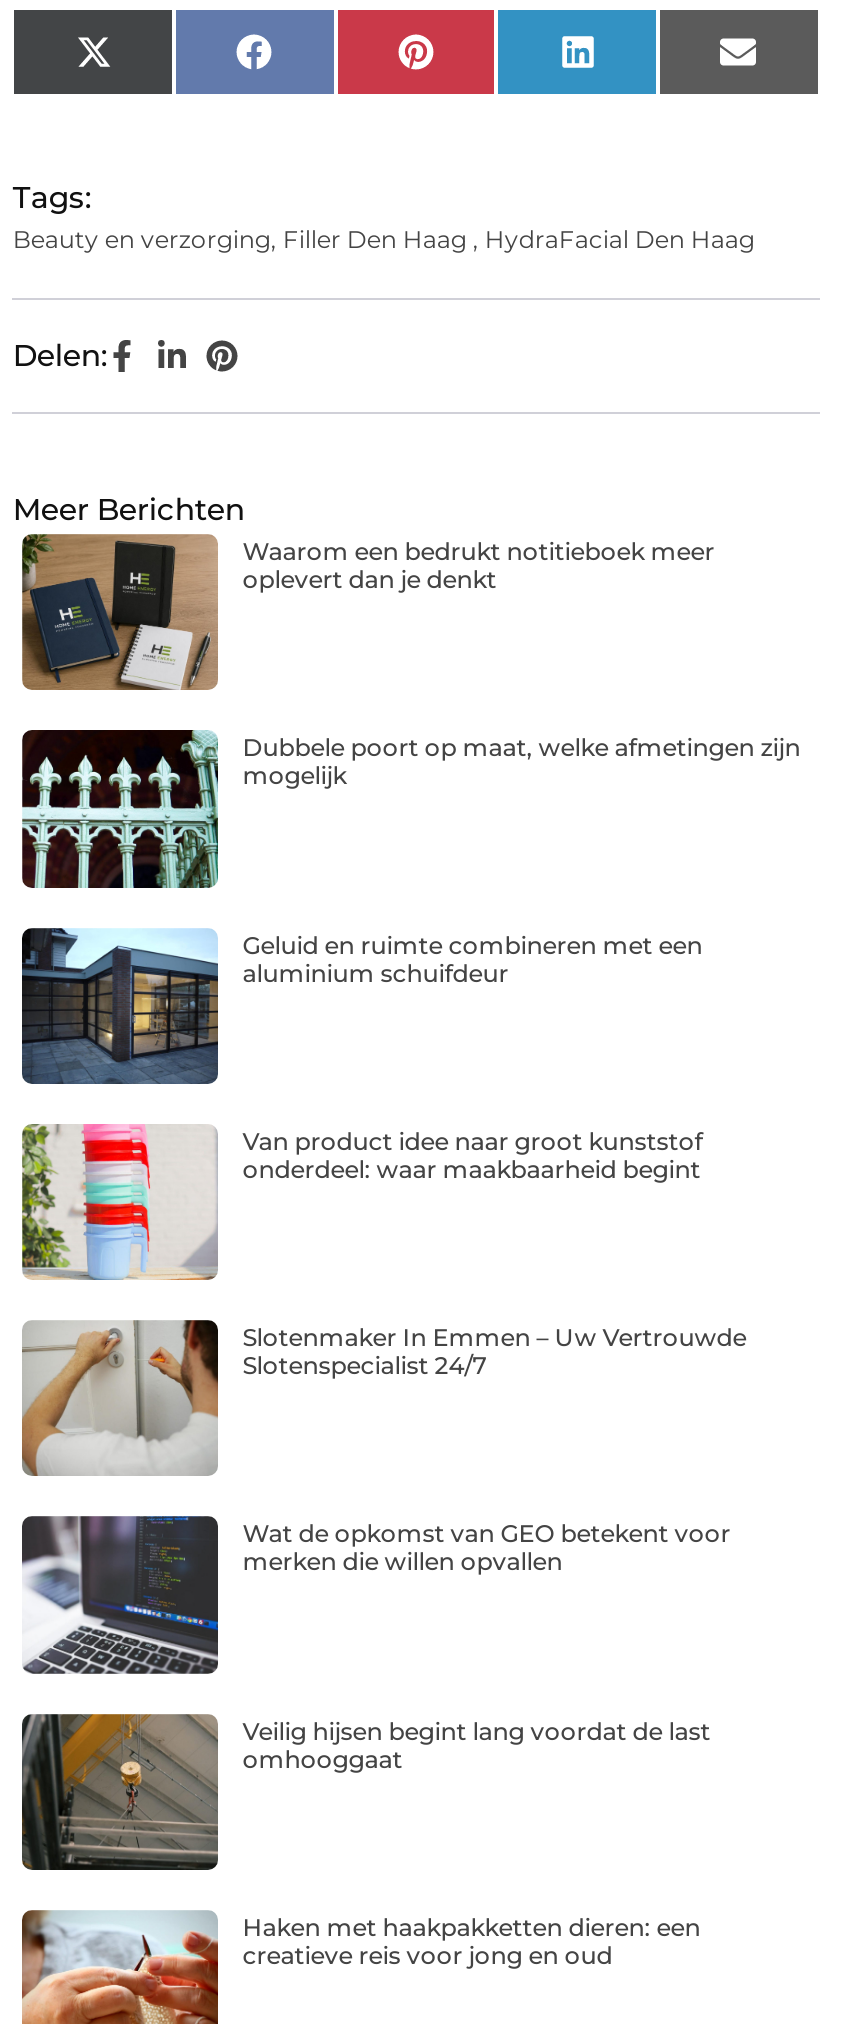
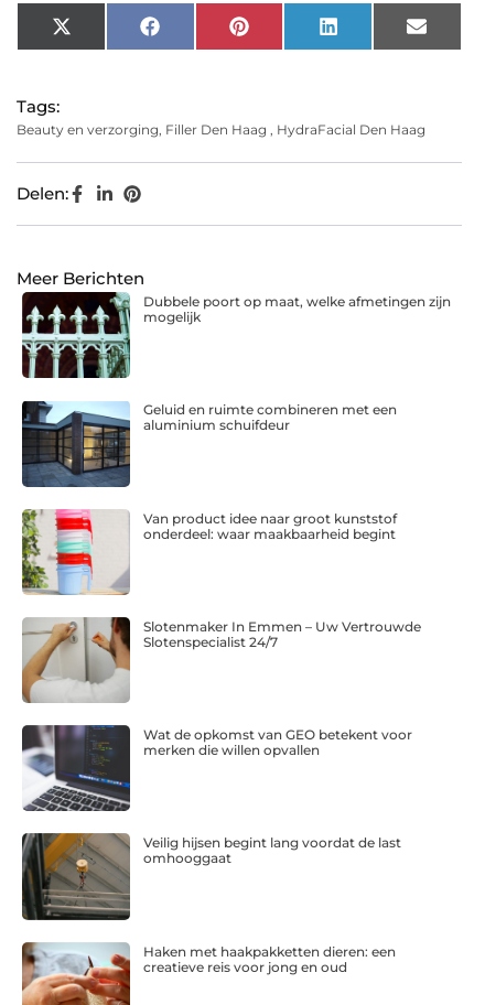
- [image]
- Waarom een bedrukt notitieboek meer
- oplevert dan je denkt
